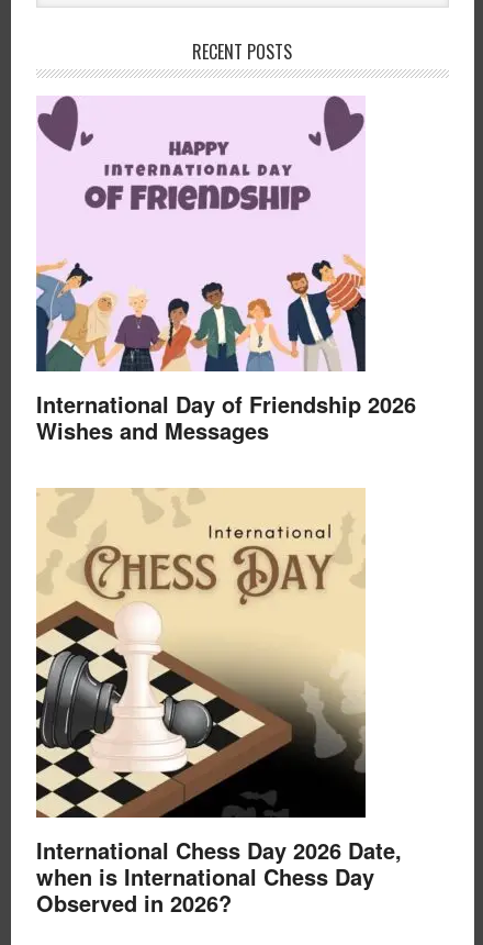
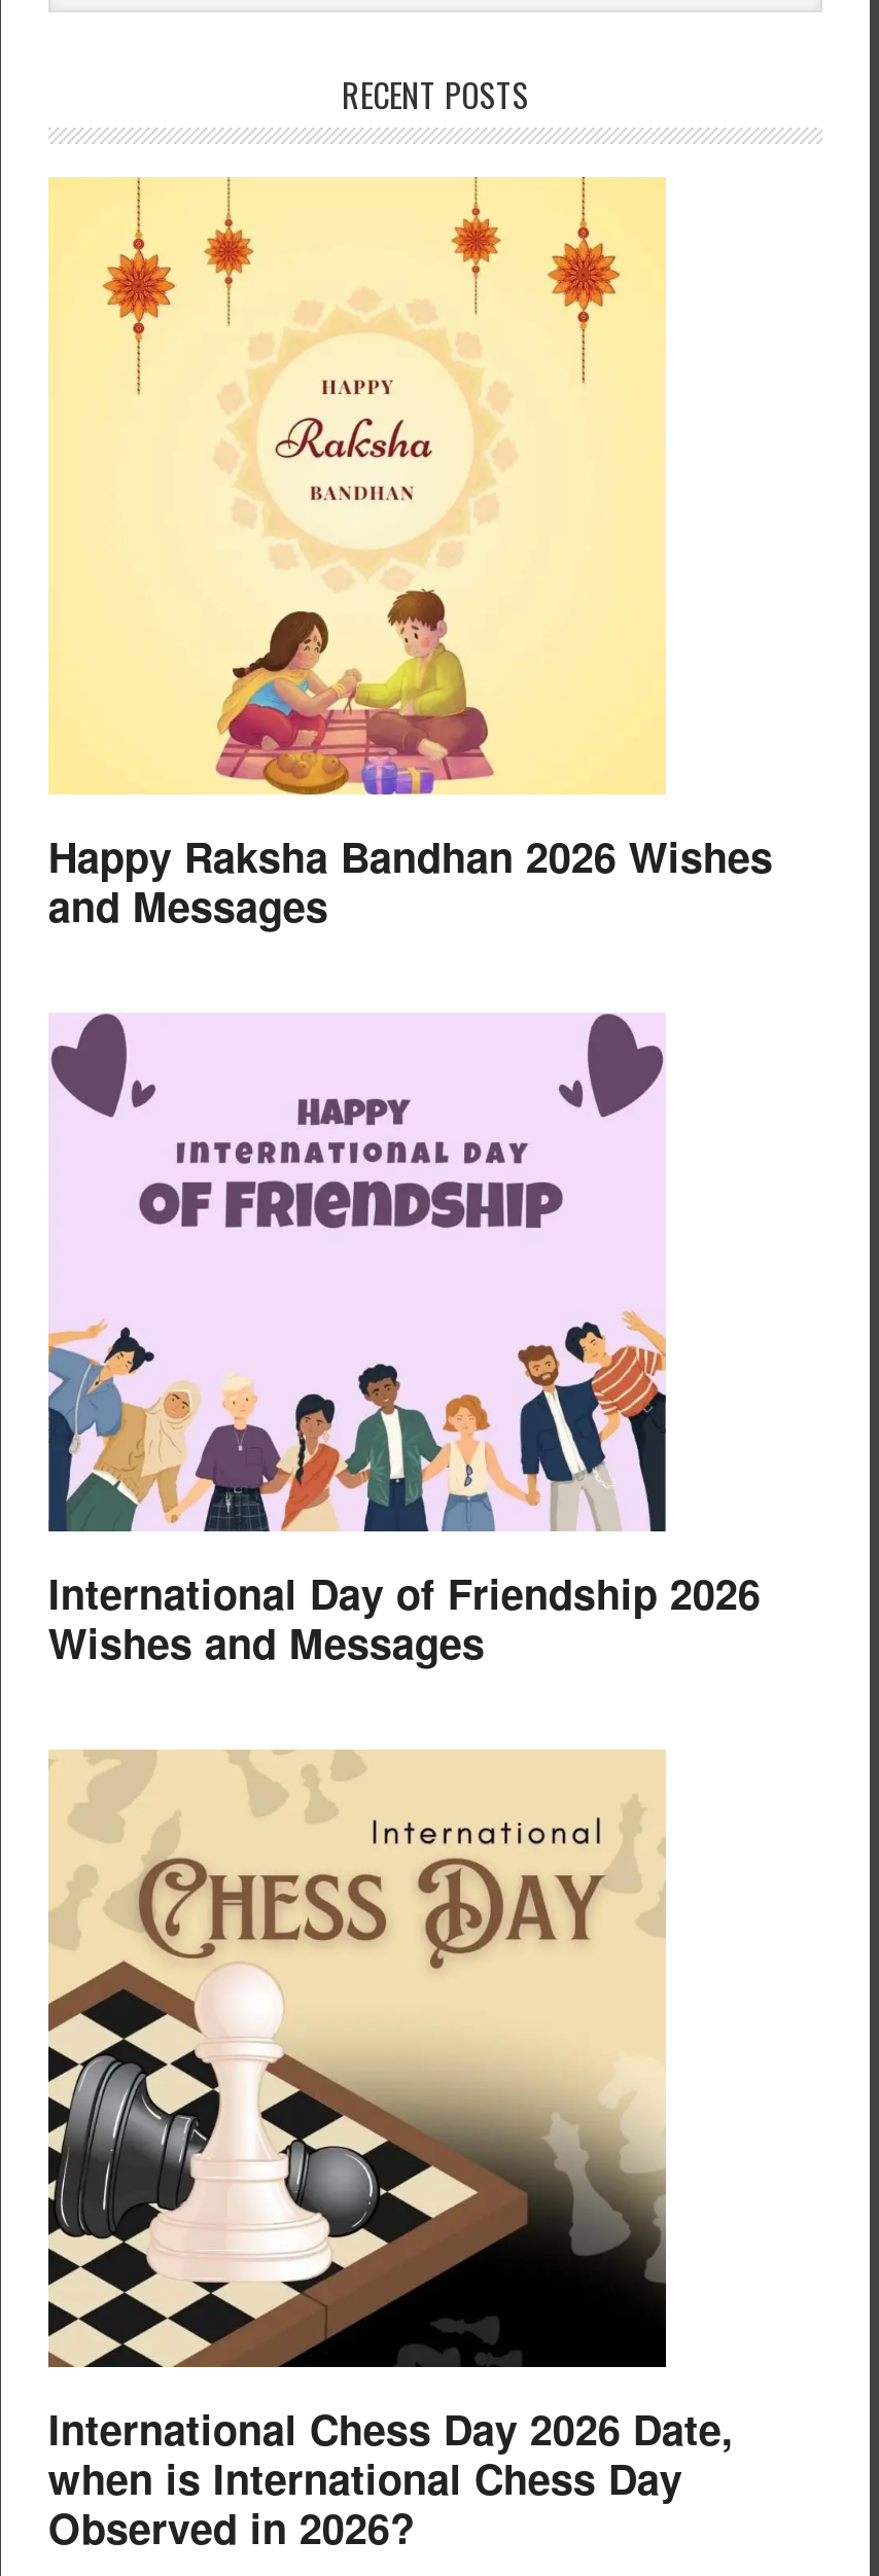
+ [image]
+ Happy Raksha Bandhan 2026 Wishes
+ and Messages
